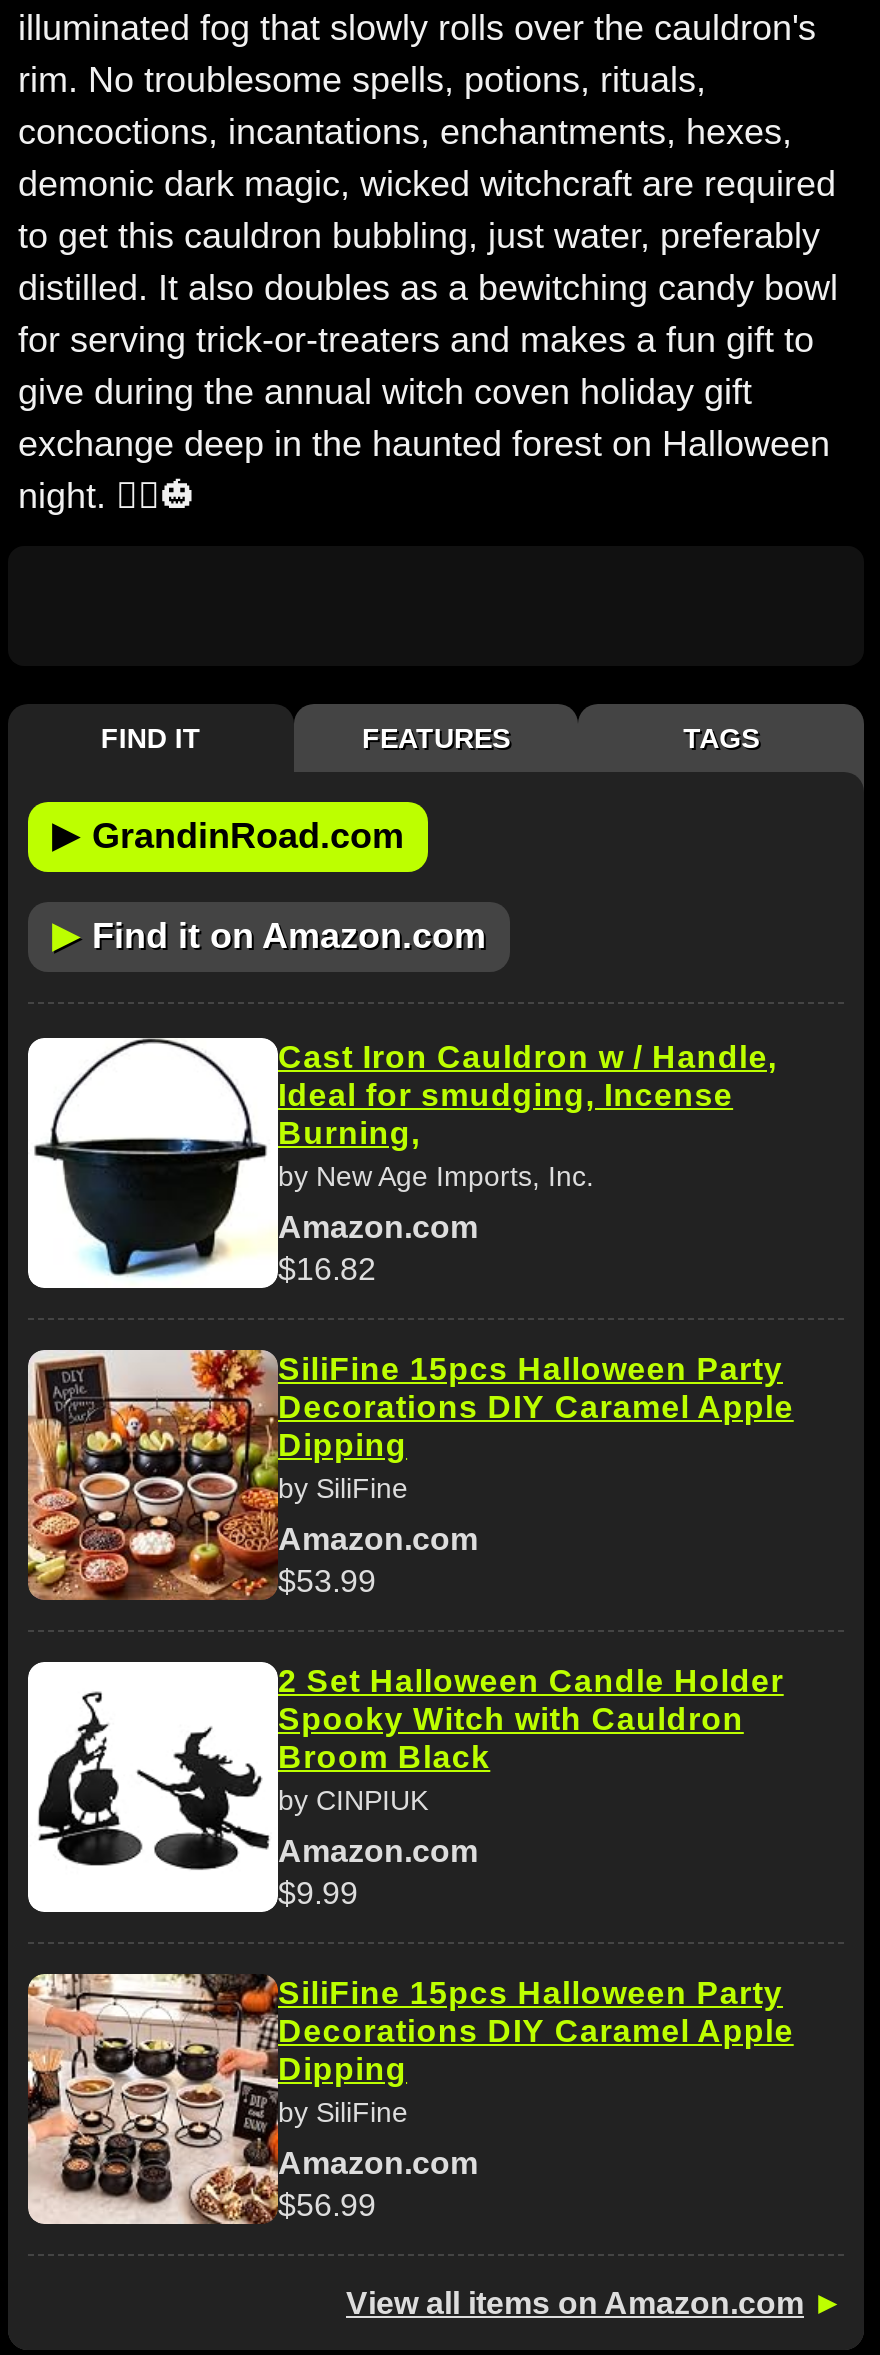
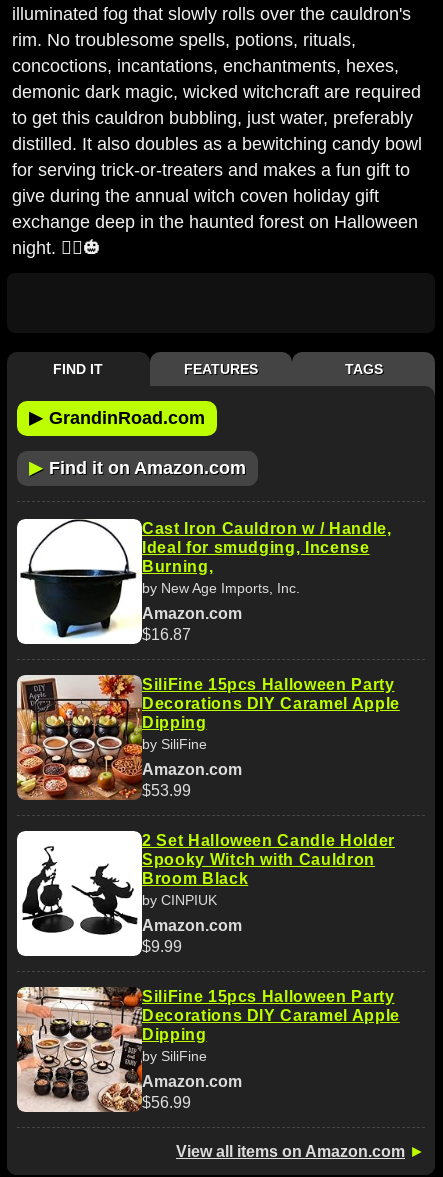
- $16.82
+ $16.87
